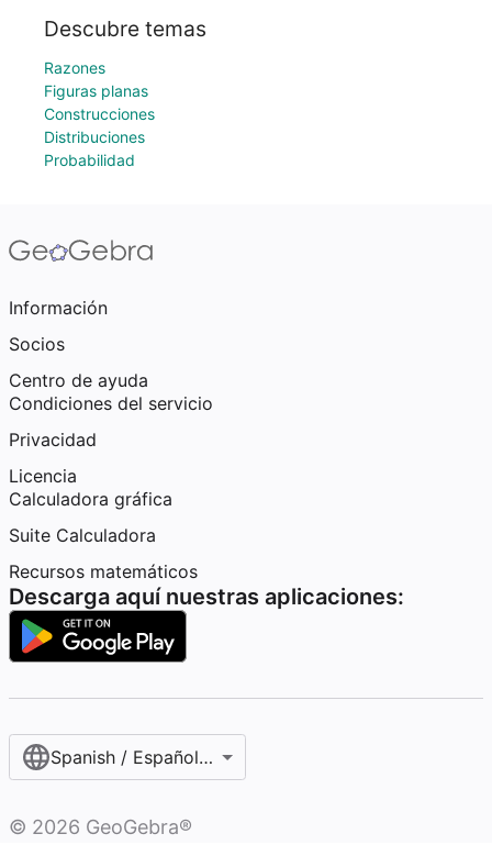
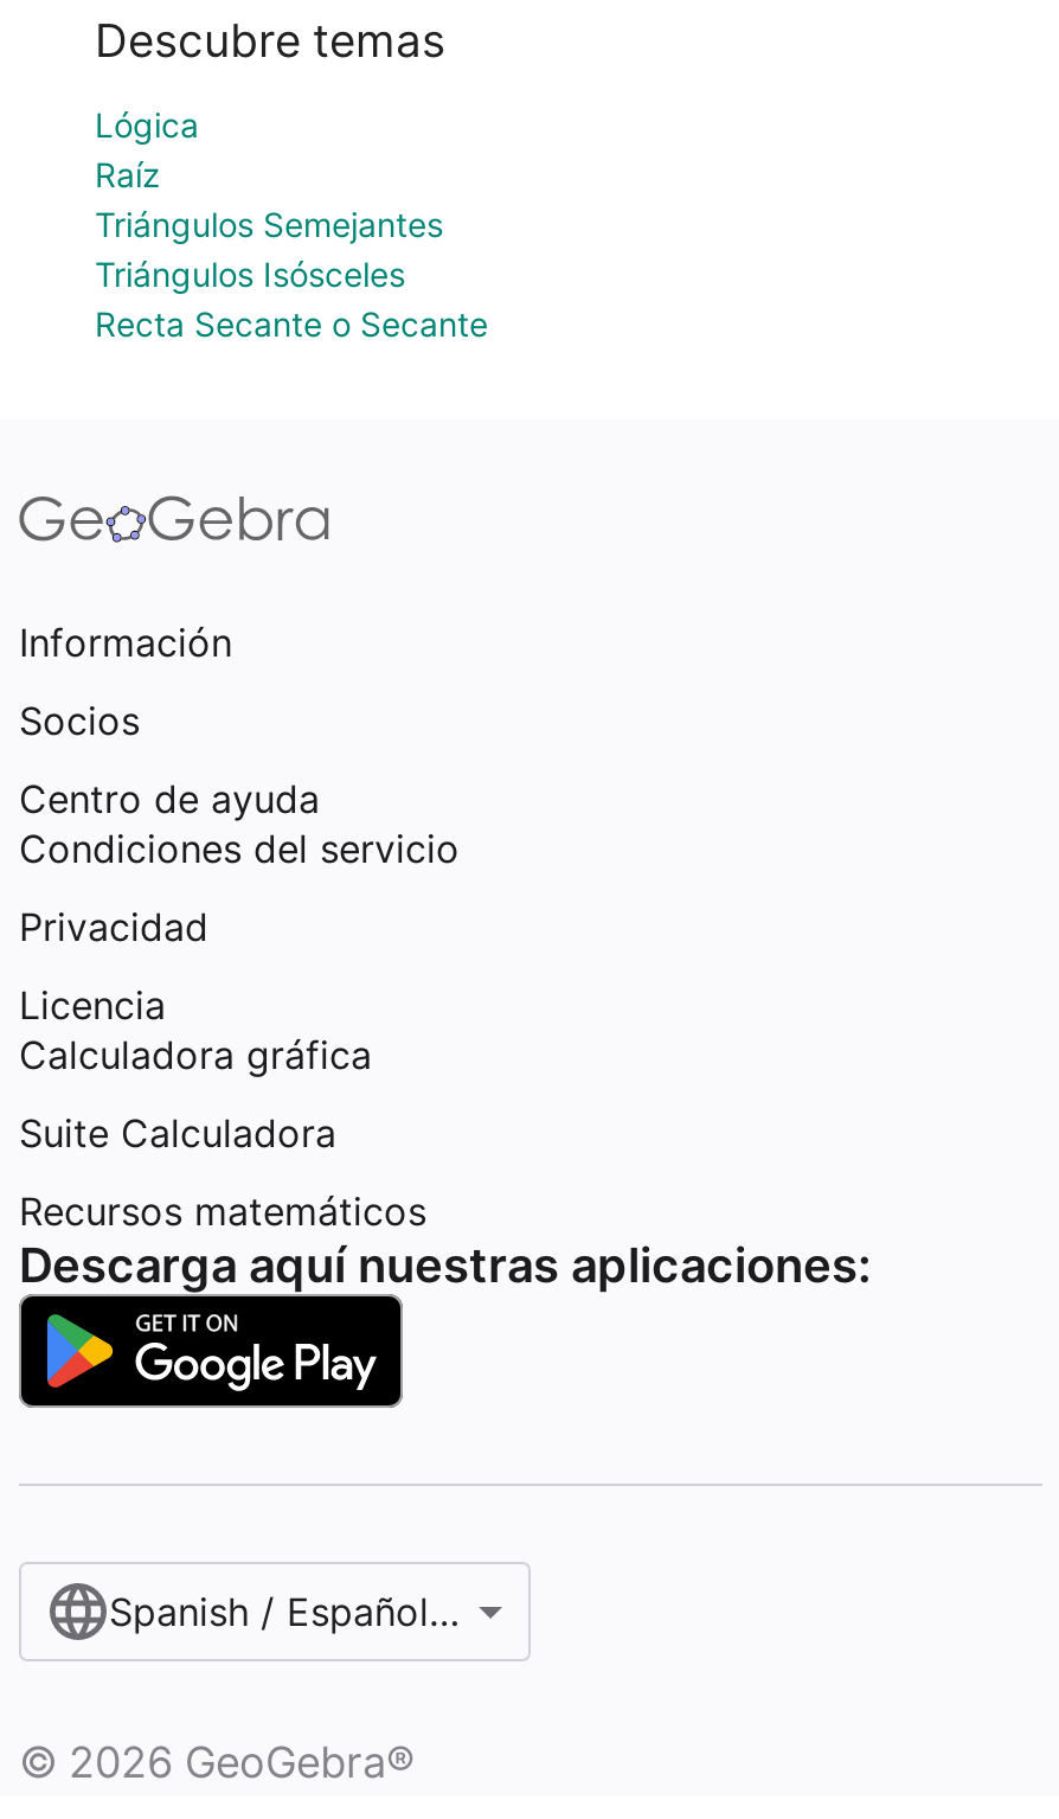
- Razones
- Figuras planas
- Construcciones
- Distribuciones
- Probabilidad
+ Lógica
+ Raíz
+ Triángulos Semejantes
+ Triángulos Isósceles
+ Recta Secante o Secante
